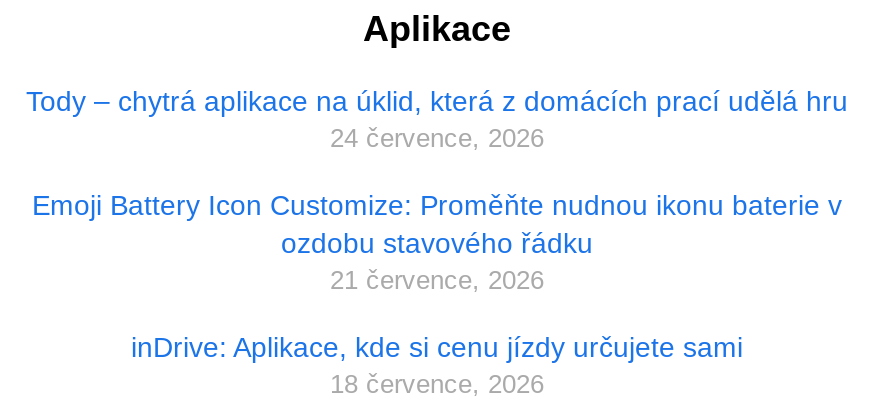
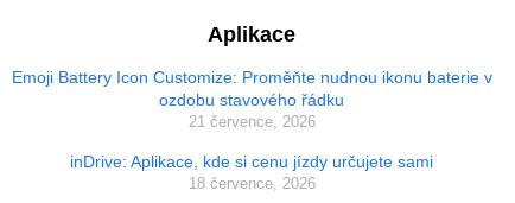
- Tody – chytrá aplikace na úklid, která z domácích prací udělá hru
- 24 července, 2026
